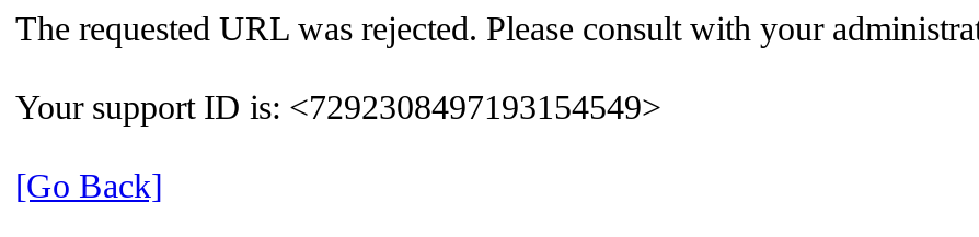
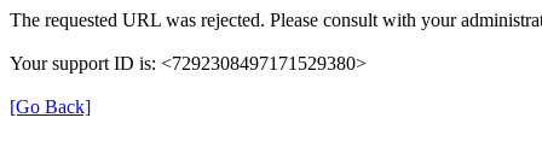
- Your support ID is: <7292308497193154549>
+ Your support ID is: <7292308497171529380>
